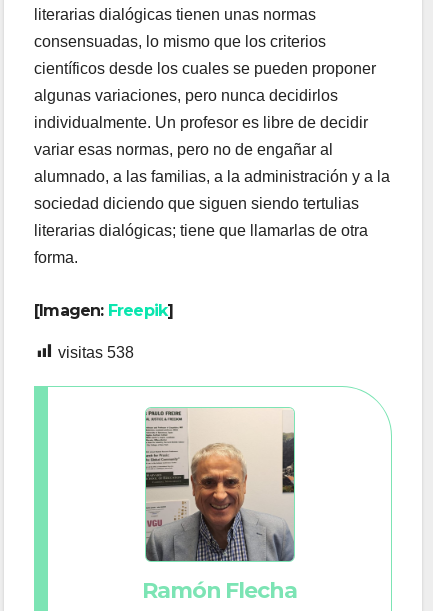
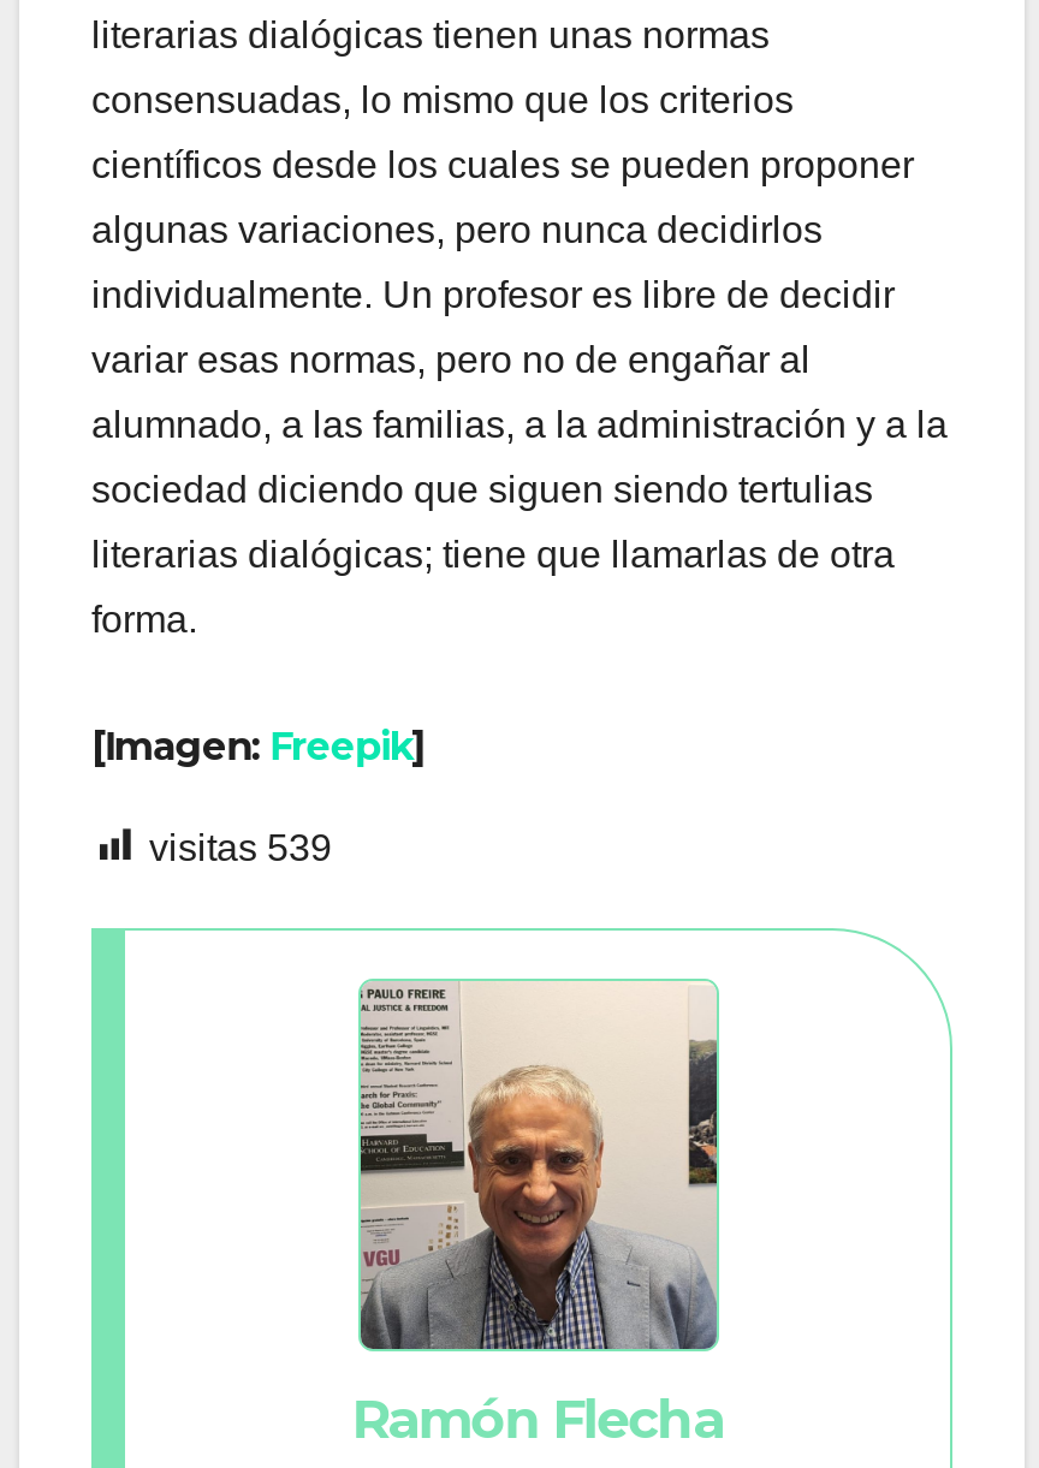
- visitas 538
+ visitas 539
